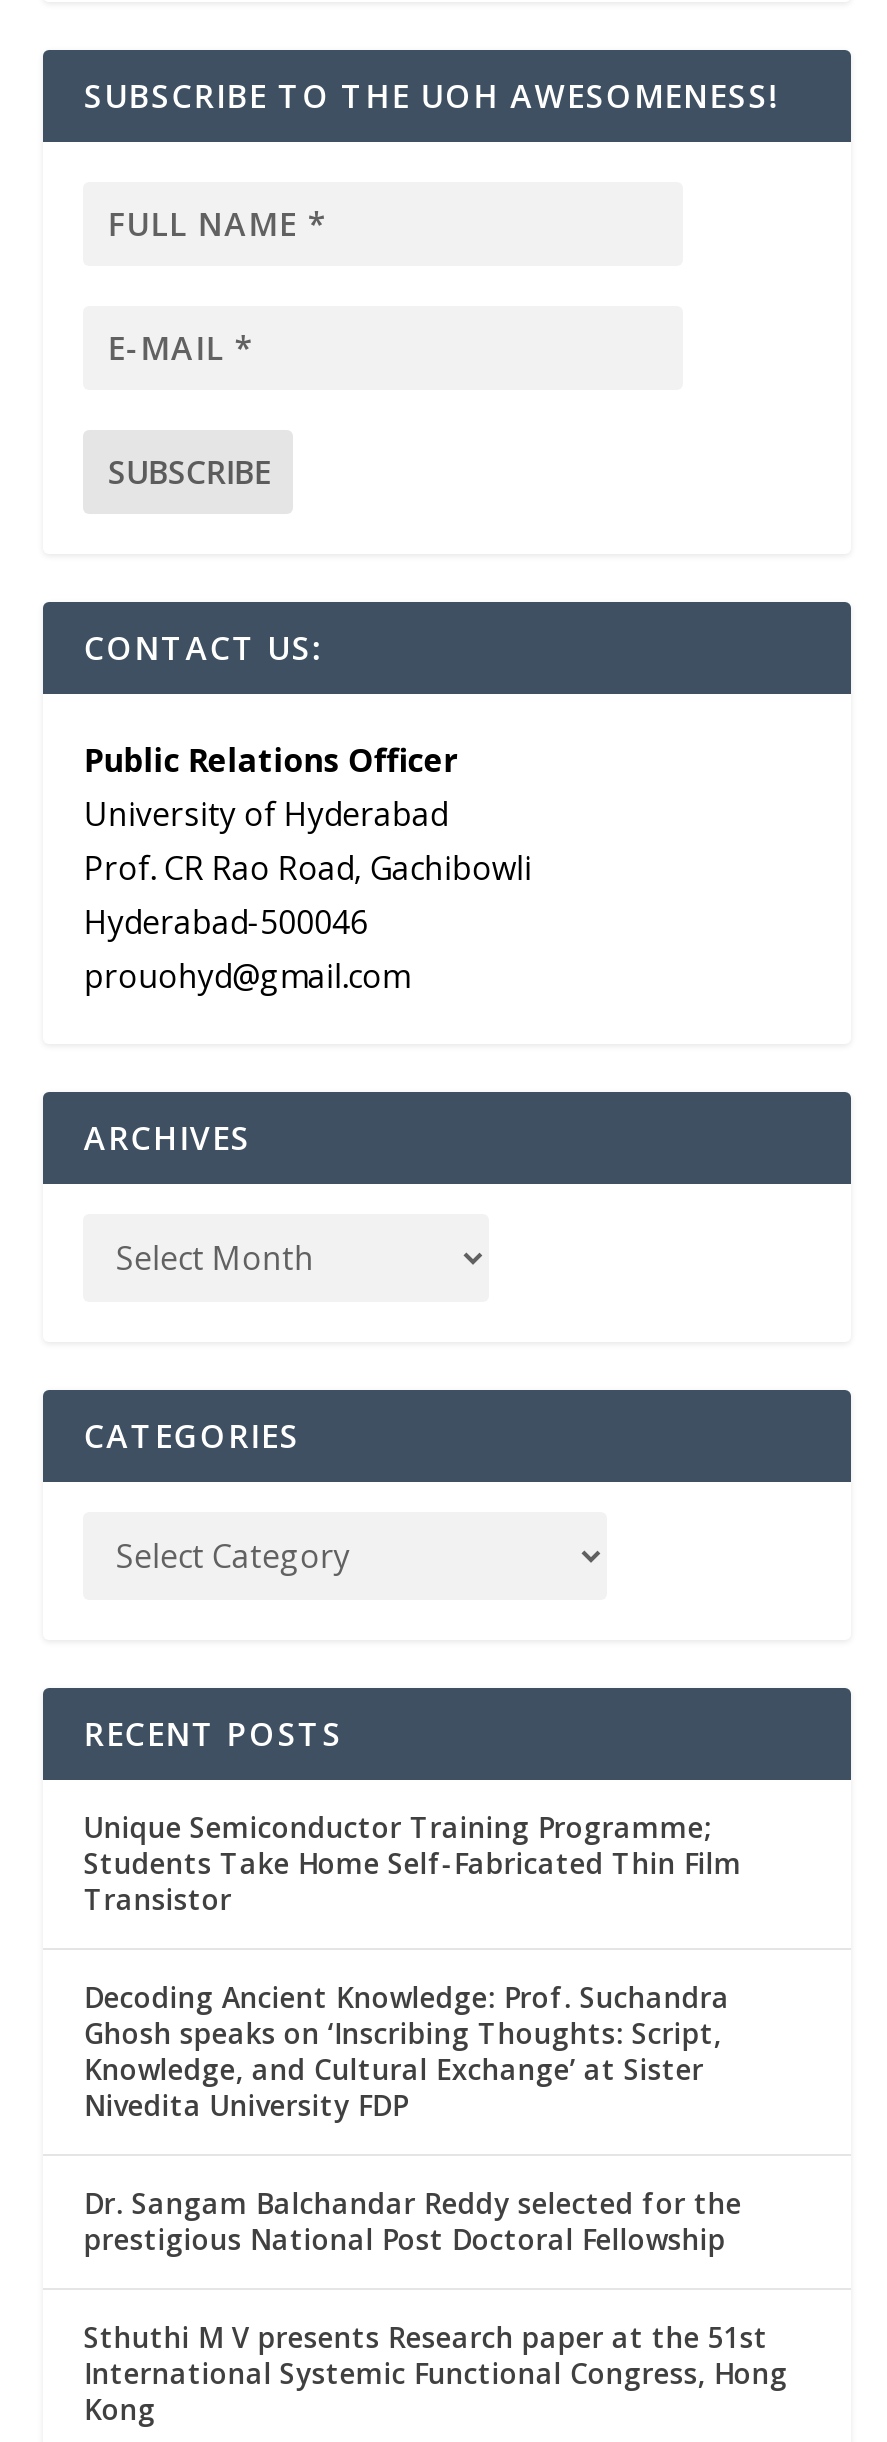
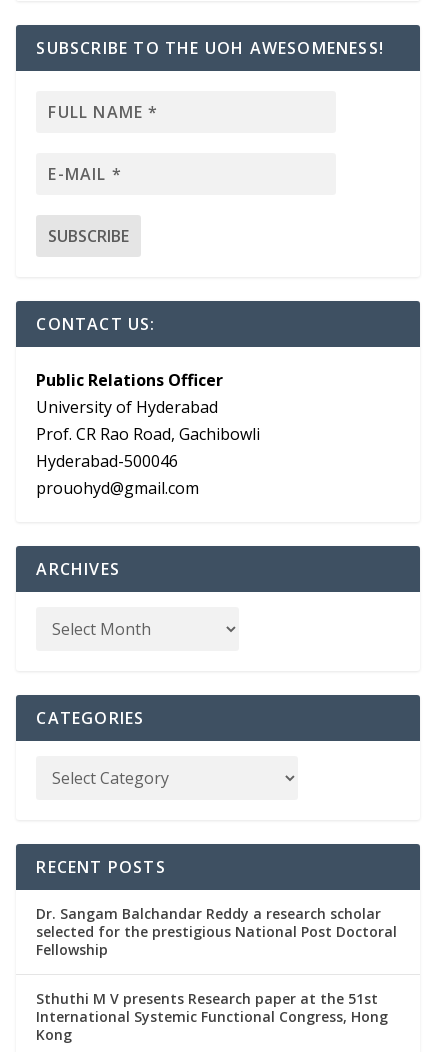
- Unique Semiconductor Training Programme;
- Students Take Home Self-Fabricated Thin Film
- Transistor
- Decoding Ancient Knowledge: Prof. Suchandra
- Ghosh speaks on ‘Inscribing Thoughts: Script,
- Knowledge, and Cultural Exchange’ at Sister
- Nivedita University FDP
- Dr. Sangam Balchandar Reddy selected for the
- prestigious National Post Doctoral Fellowship
+ Dr. Sangam Balchandar Reddy a research scholar
+ selected for the prestigious National Post Doctoral
+ Fellowship
